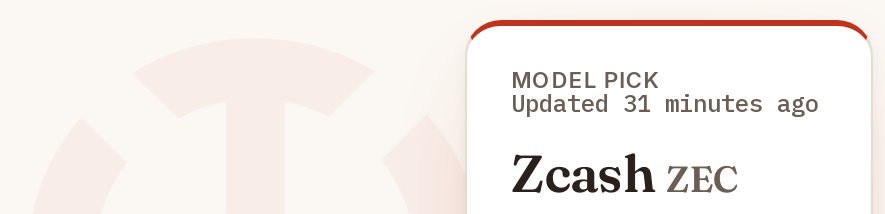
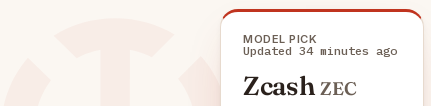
- Updated 31 minutes ago
+ Updated 34 minutes ago
